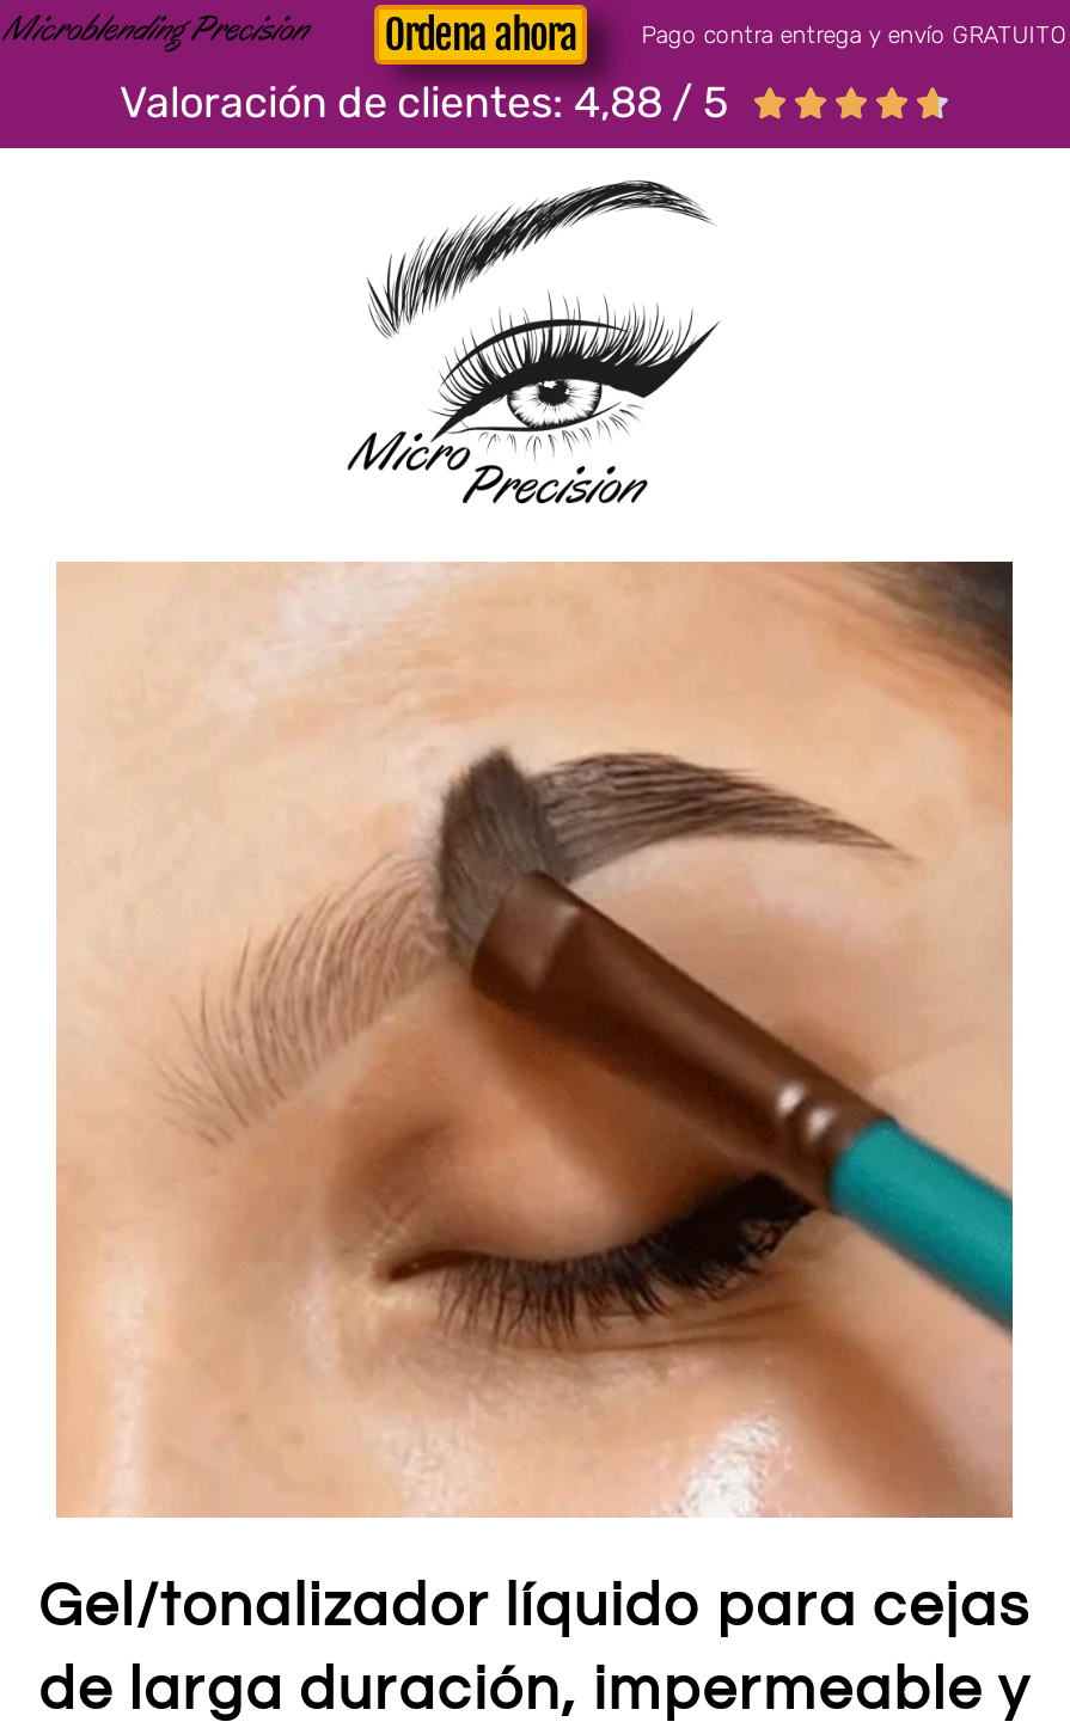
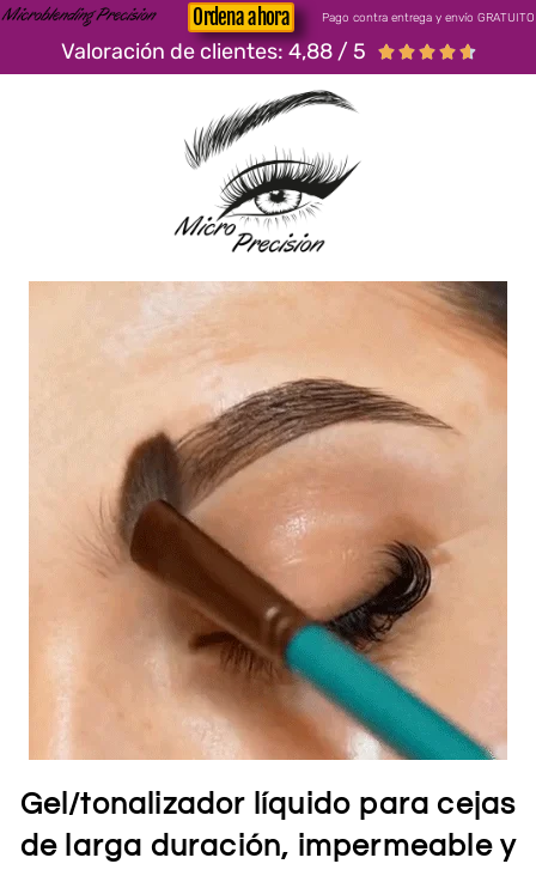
- [image]
+ [image]
